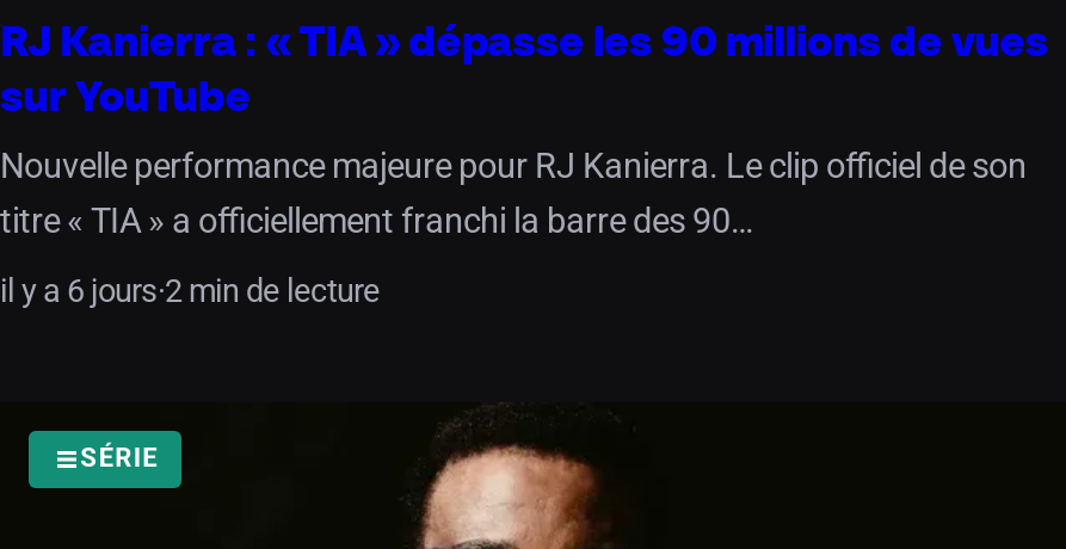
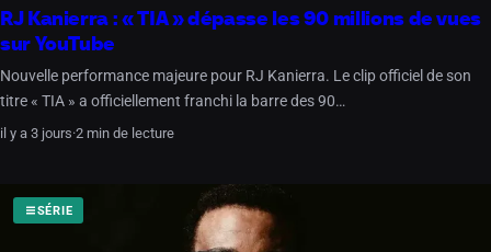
- il y a 6 jours·2 min de lecture
+ il y a 3 jours·2 min de lecture
